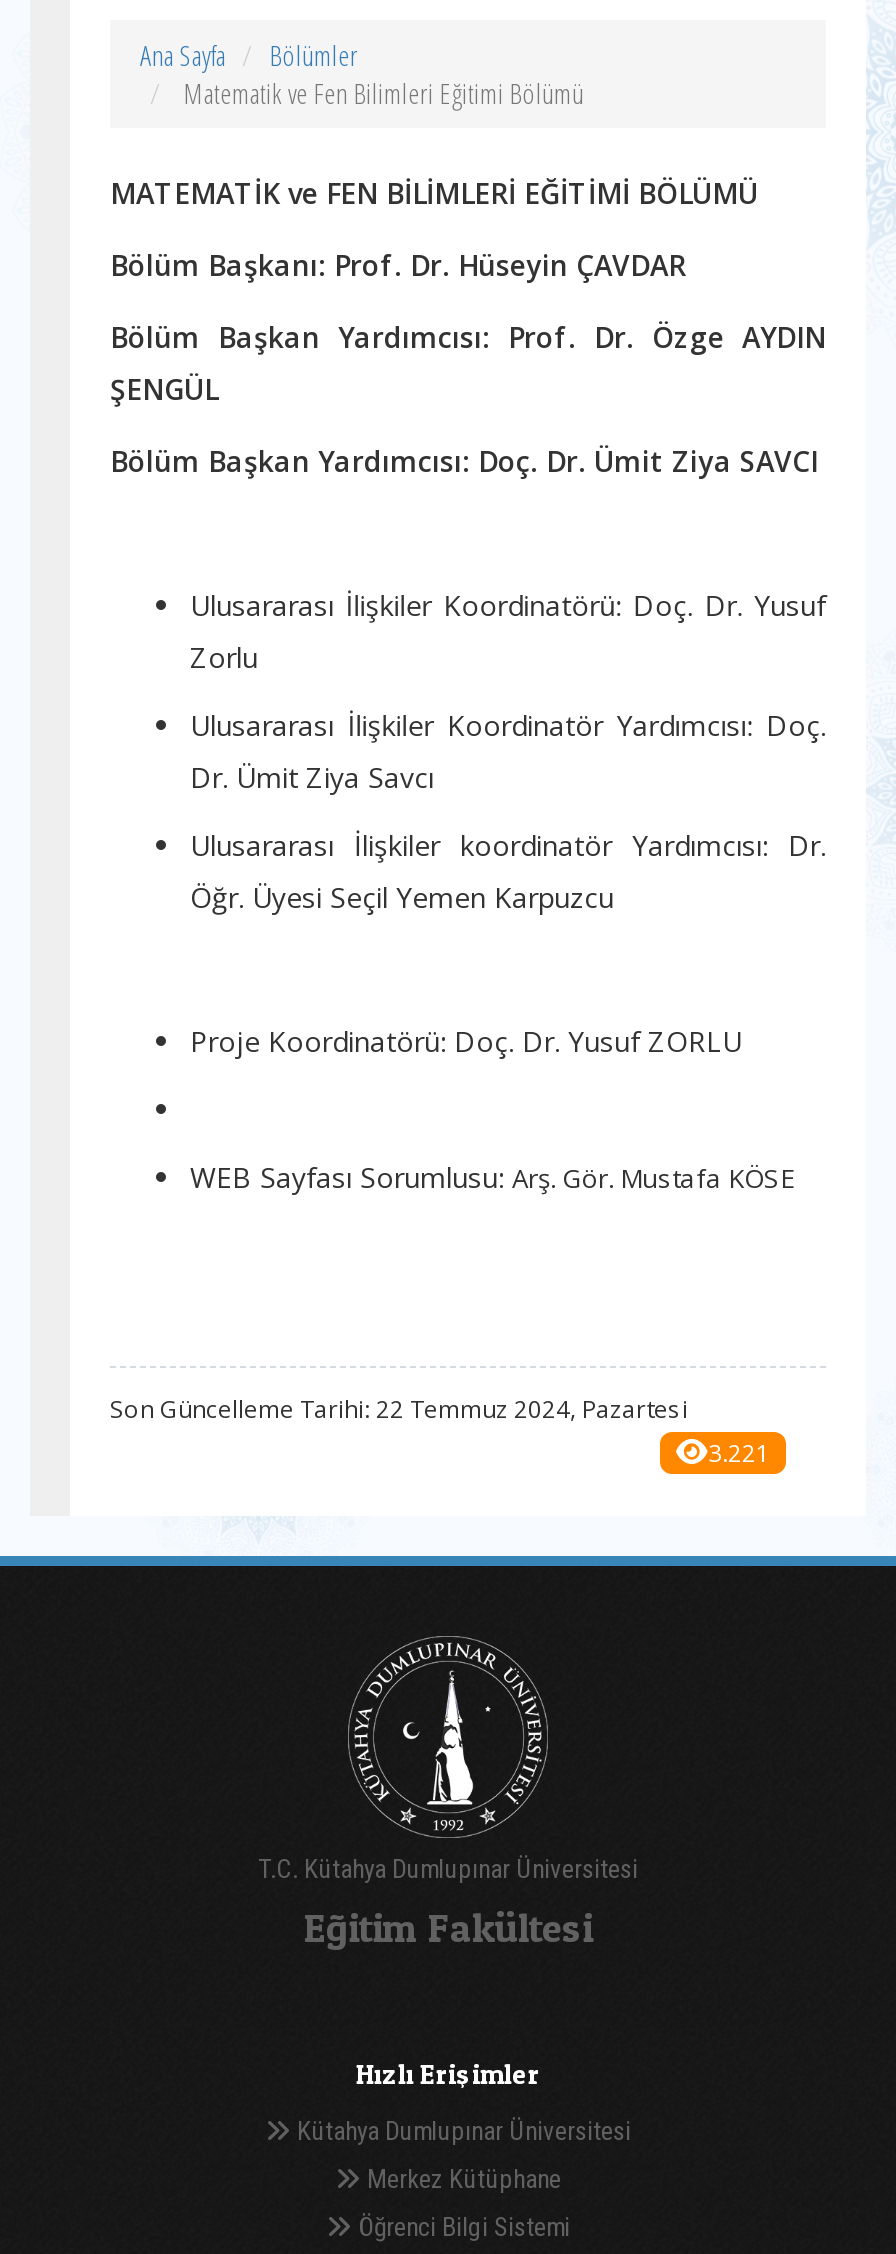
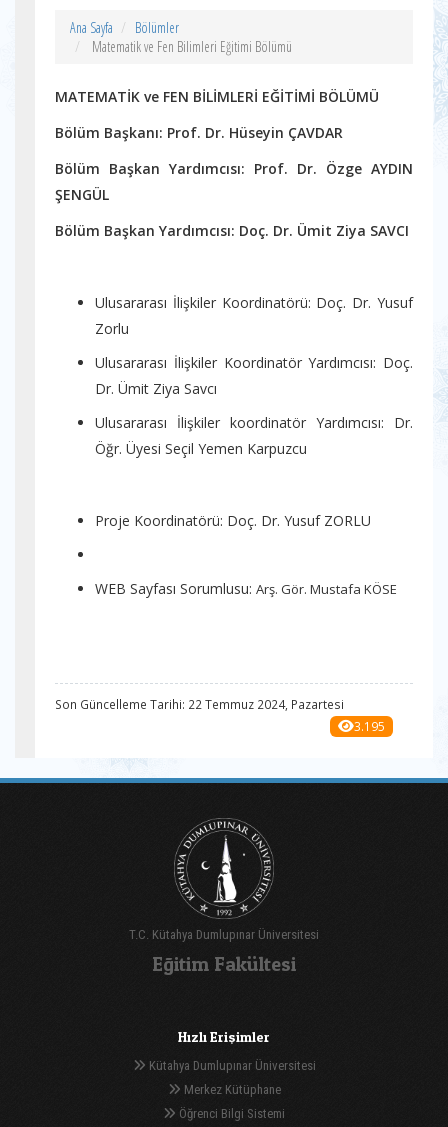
- 3.221
+ 3.195
